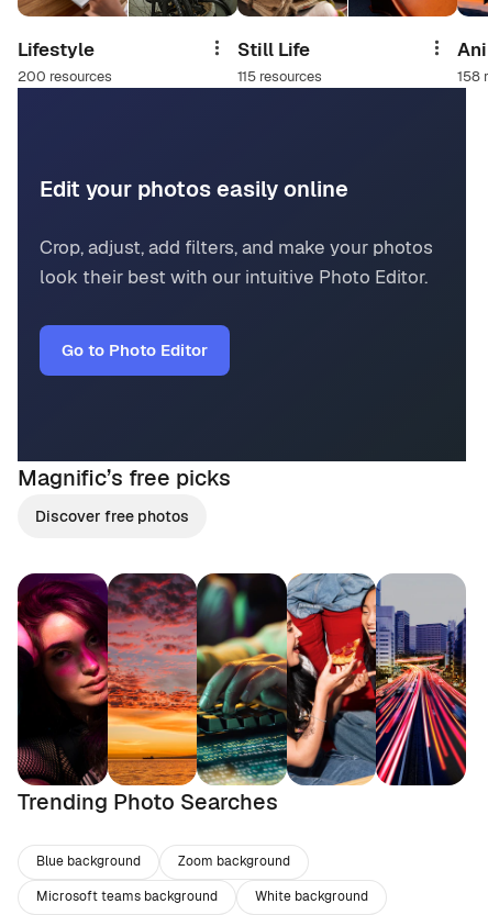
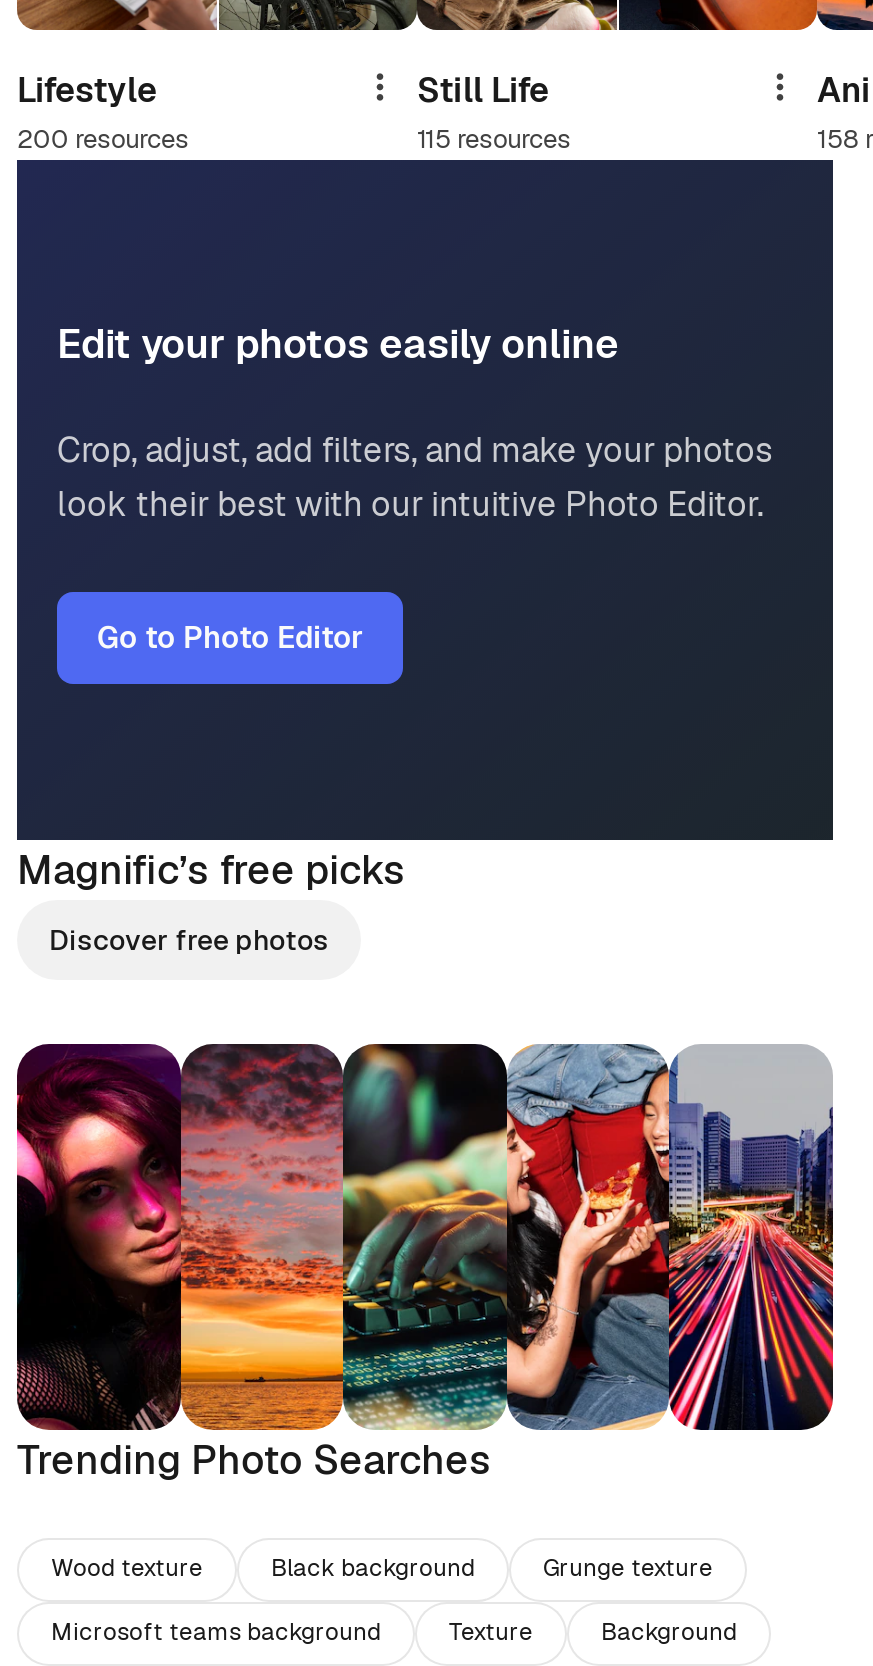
- Blue background
- Zoom background
+ Wood texture
+ Black background
+ Grunge texture

- White background
+ Texture
+ Background
